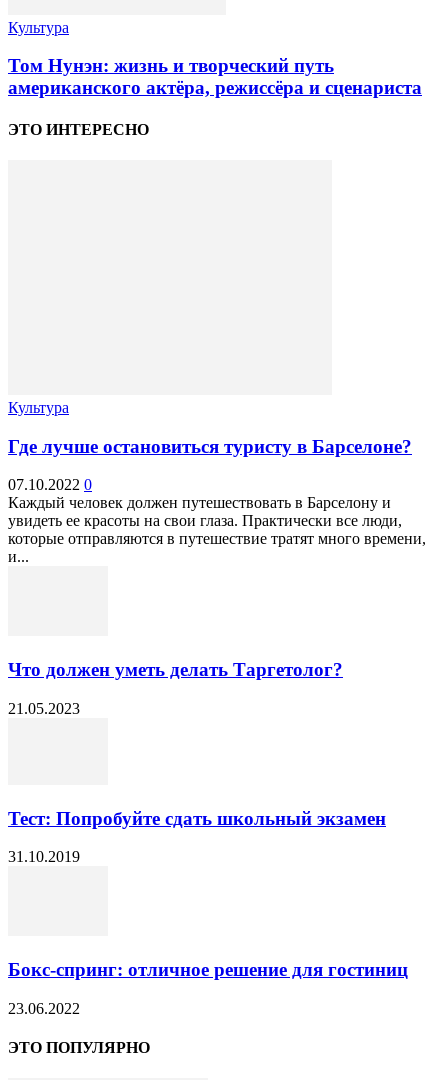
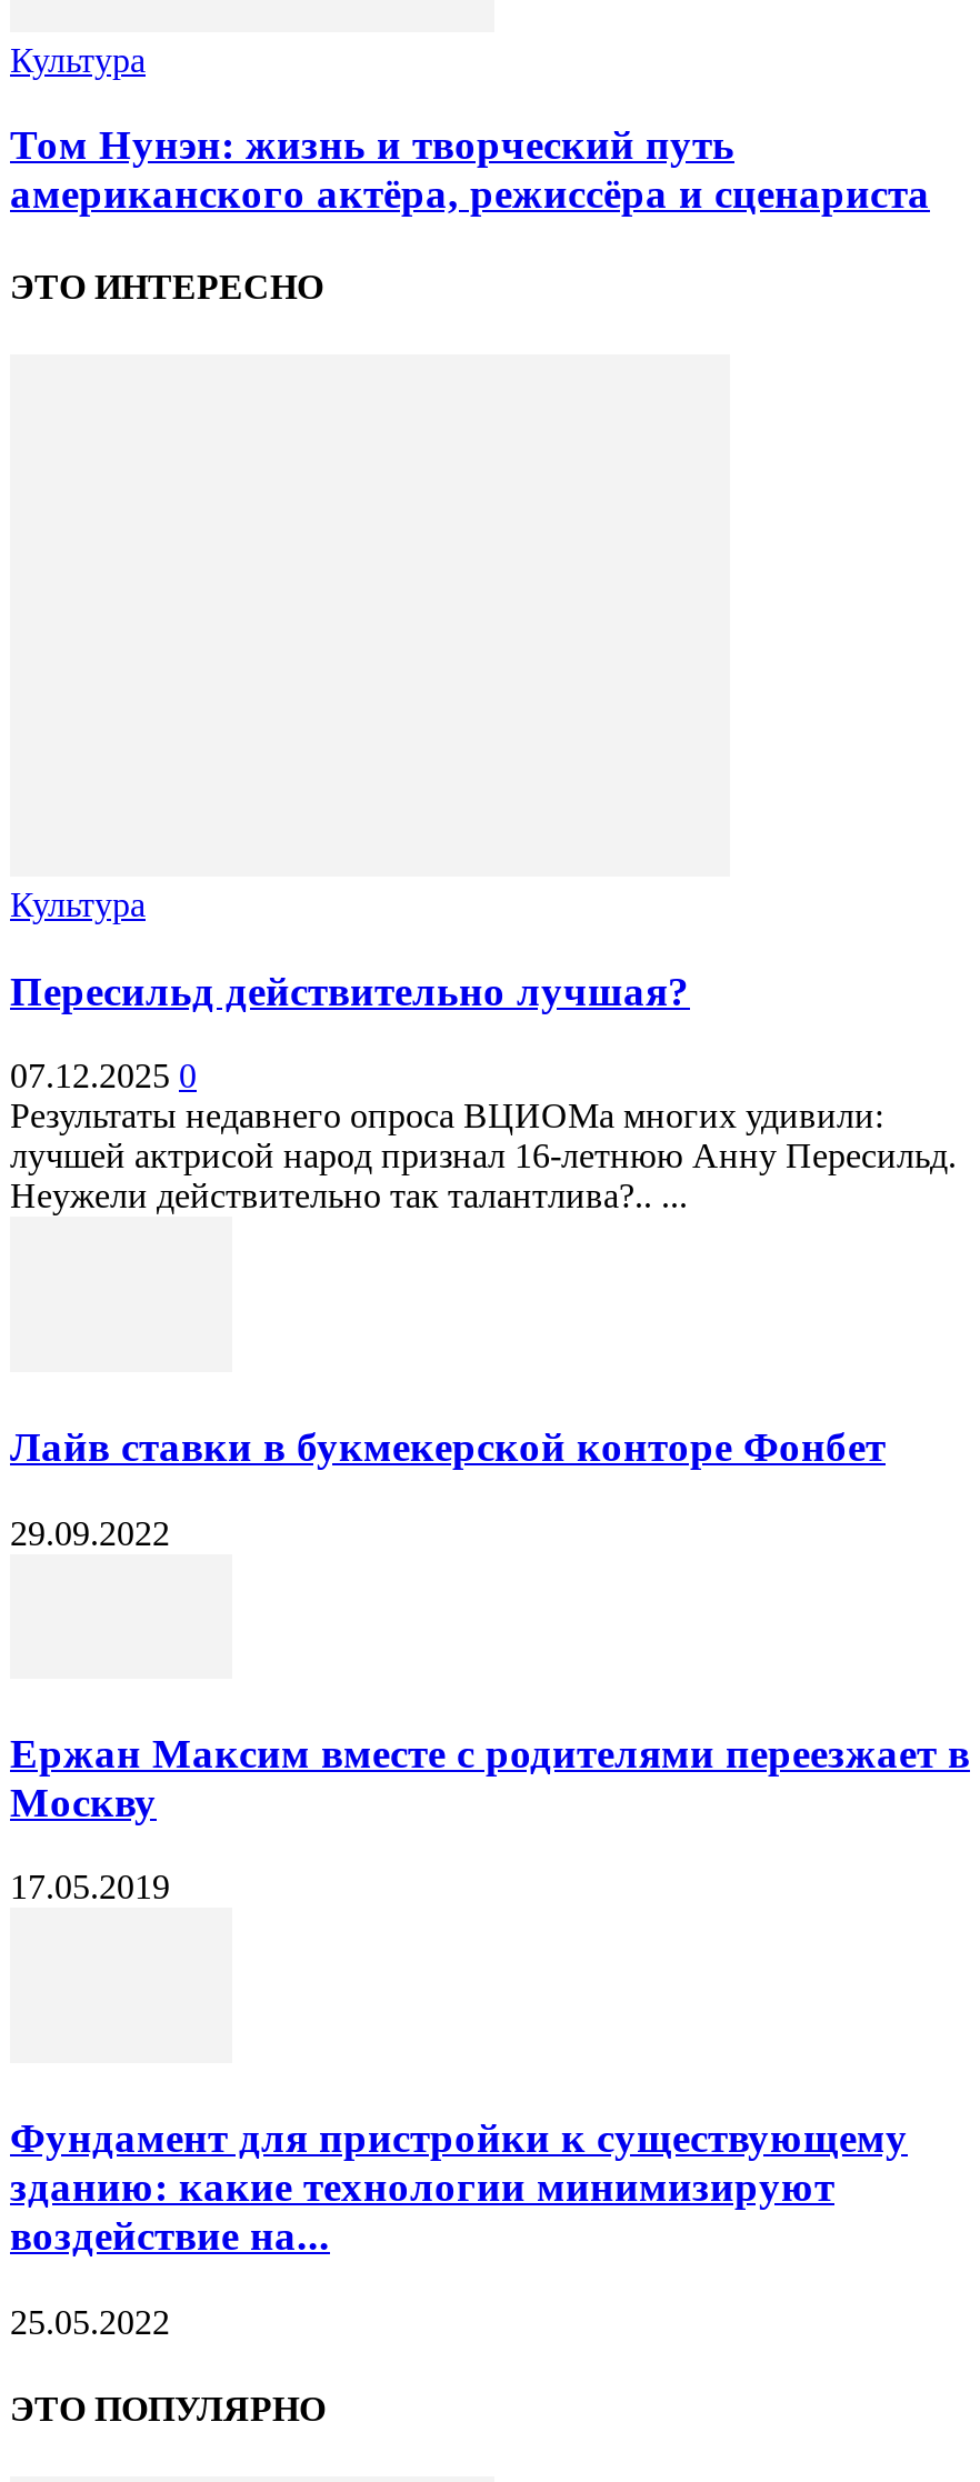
- Где лучше остановиться туристу в Барселоне?
+ Пересильд действительно лучшая?

- 07.10.2022 0
- Каждый человек должен путешествовать в Барселону и
- увидеть ее красоты на свои глаза. Практически все люди,
- которые отправляются в путешествие тратят много времени,
- и...
+ 07.12.2025 0
+ Результаты недавнего опроса ВЦИОМа многих удивили:
+ лучшей актрисой народ признал 16-летнюю Анну Пересильд.
+ Неужели действительно так талантлива?.. ...

- Что должен уметь делать Таргетолог?
+ Лайв ставки в букмекерской конторе Фонбет

- 21.05.2023
+ 29.09.2022

- Тест: Попробуйте сдать школьный экзамен
+ Ержан Максим вместе с родителями переезжает в
+ Москву

- 31.10.2019
+ 17.05.2019

- Бокс-спринг: отличное решение для гостиниц
+ Фундамент для пристройки к существующему
+ зданию: какие технологии минимизируют
+ воздействие на...

- 23.06.2022
+ 25.05.2022
